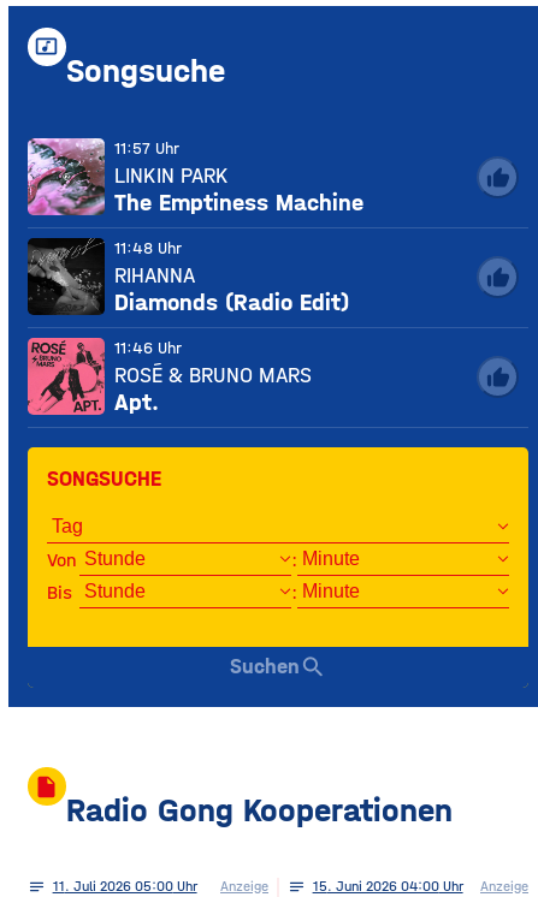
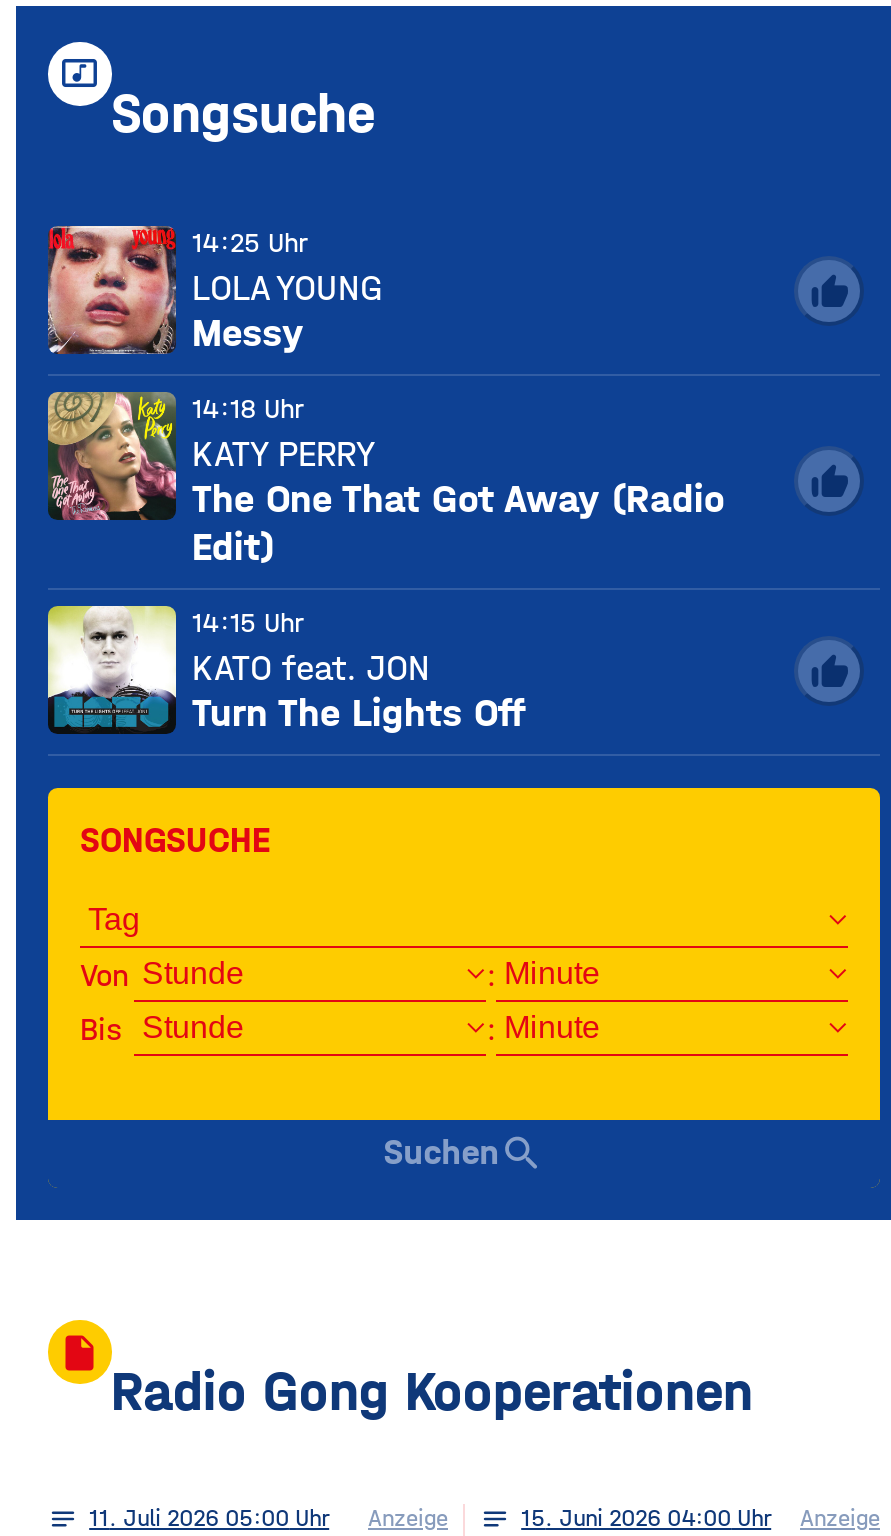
- [image]
- 11:57 Uhr
- LINKIN PARK
- The Emptiness Machine
+ [image]
+ 14:25 Uhr
+ LOLA YOUNG
+ Messy

- [image]
- 11:48 Uhr
- RIHANNA
- Diamonds (Radio Edit)
+ [image]
+ 14:18 Uhr
+ KATY PERRY
+ The One That Got Away (Radio
+ Edit)

- [image]
- 11:46 Uhr
- ROSÉ & BRUNO MARS
- Apt.
+ [image]
+ 14:15 Uhr
+ KATO feat. JON
+ Turn The Lights Off
